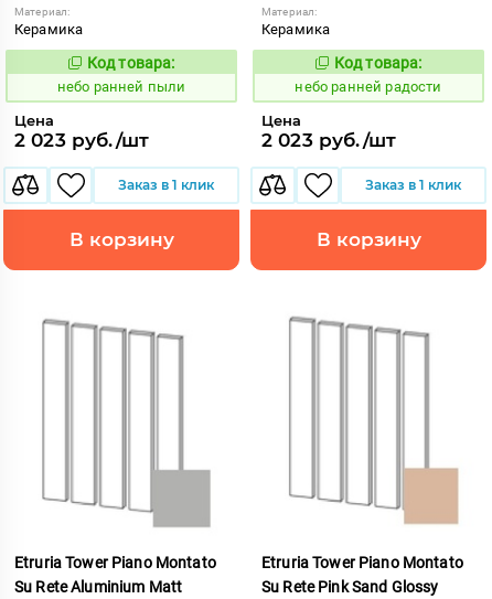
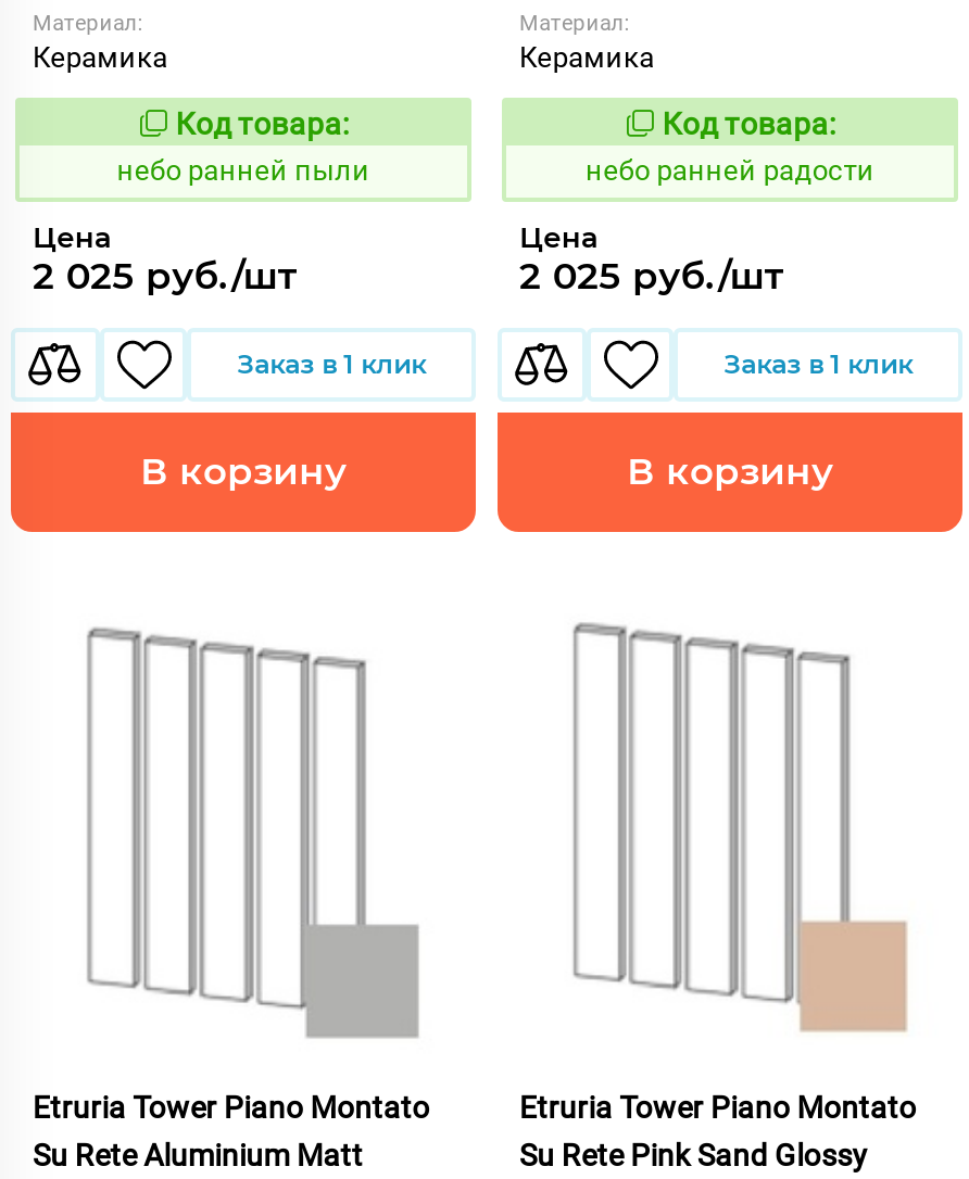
- 2 023 руб./шт
+ 2 025 руб./шт

- 2 023 руб./шт
+ 2 025 руб./шт
